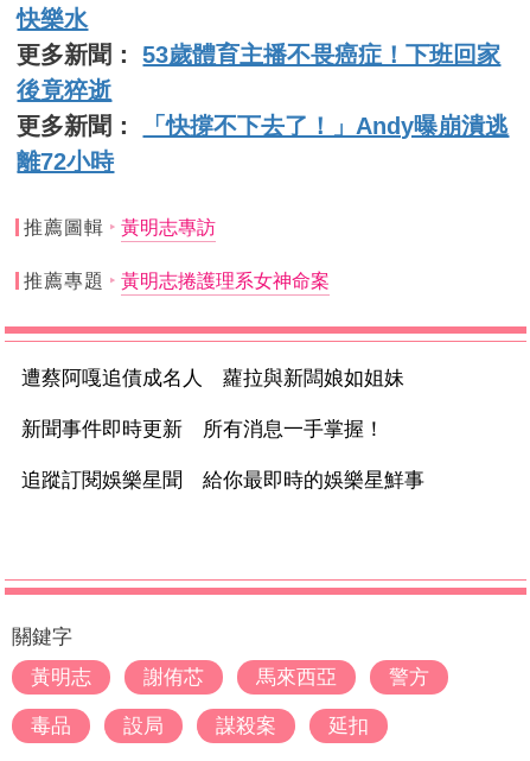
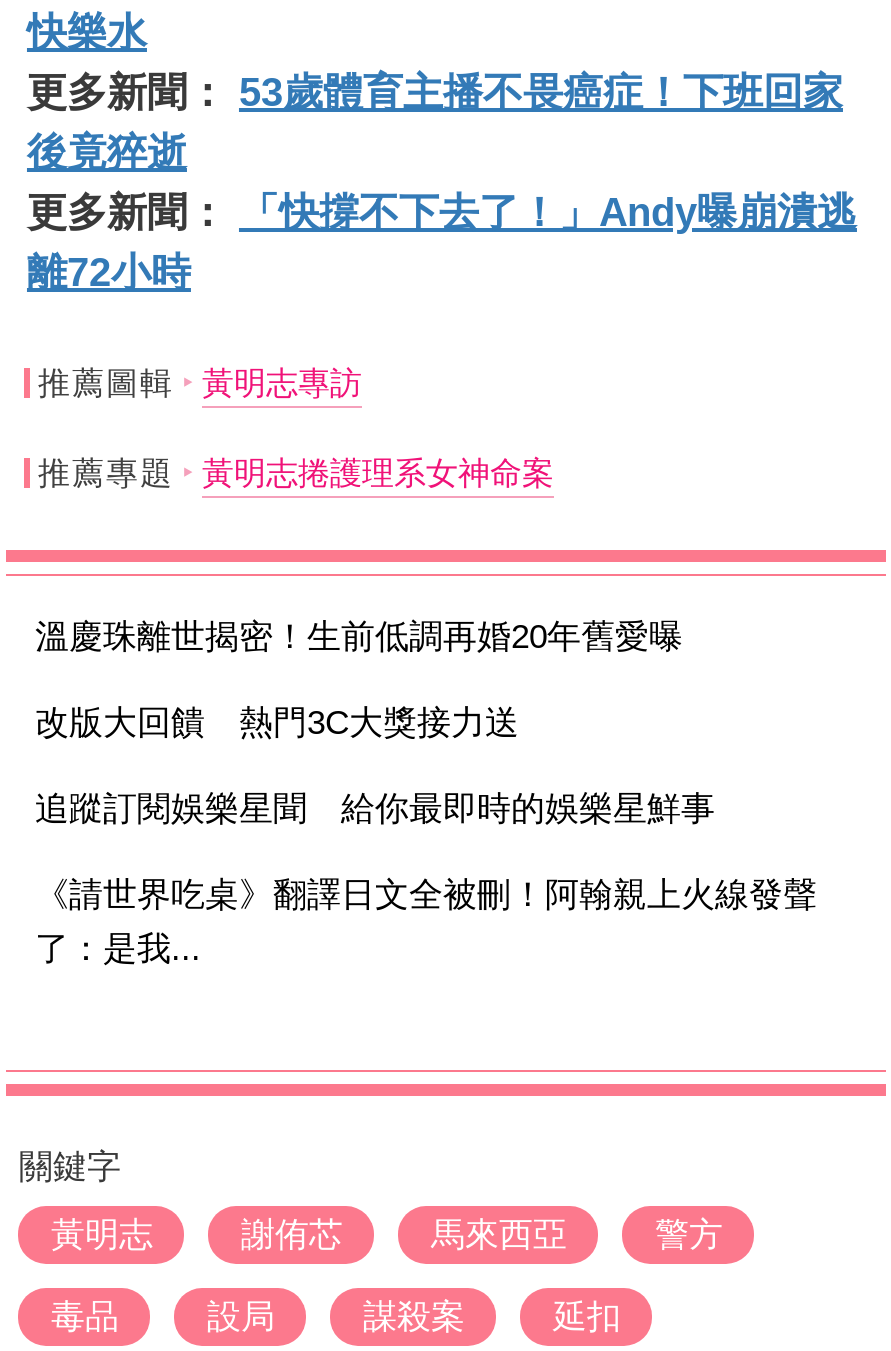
- 遭蔡阿嘎追債成名人 蘿拉與新闆娘如姐妹
+ 溫慶珠離世揭密！生前低調再婚20年舊愛曝

- 新聞事件即時更新 所有消息一手掌握！
+ 改版大回饋 熱門3C大獎接力送

+ 《請世界吃桌》翻譯日文全被刪！阿翰親上火線發聲
+ 了：是我...
